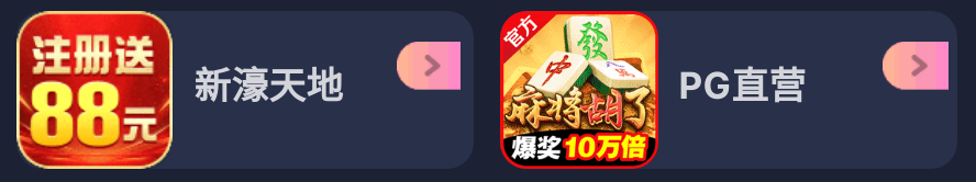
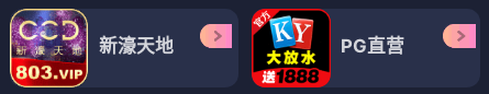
- [image]
+ [image]

- [image]
+ [image]
